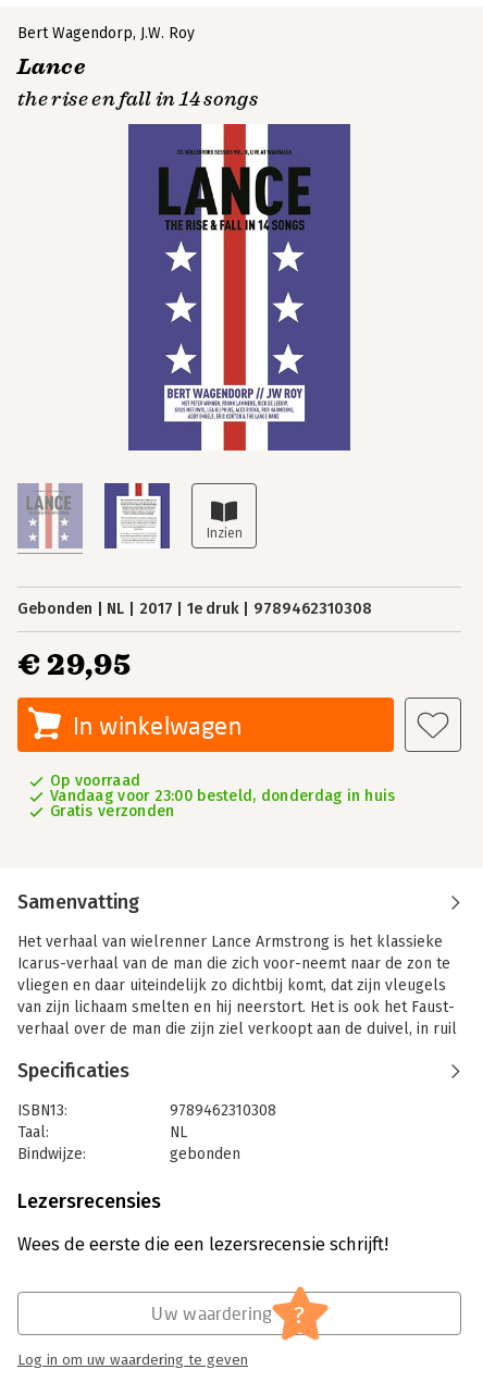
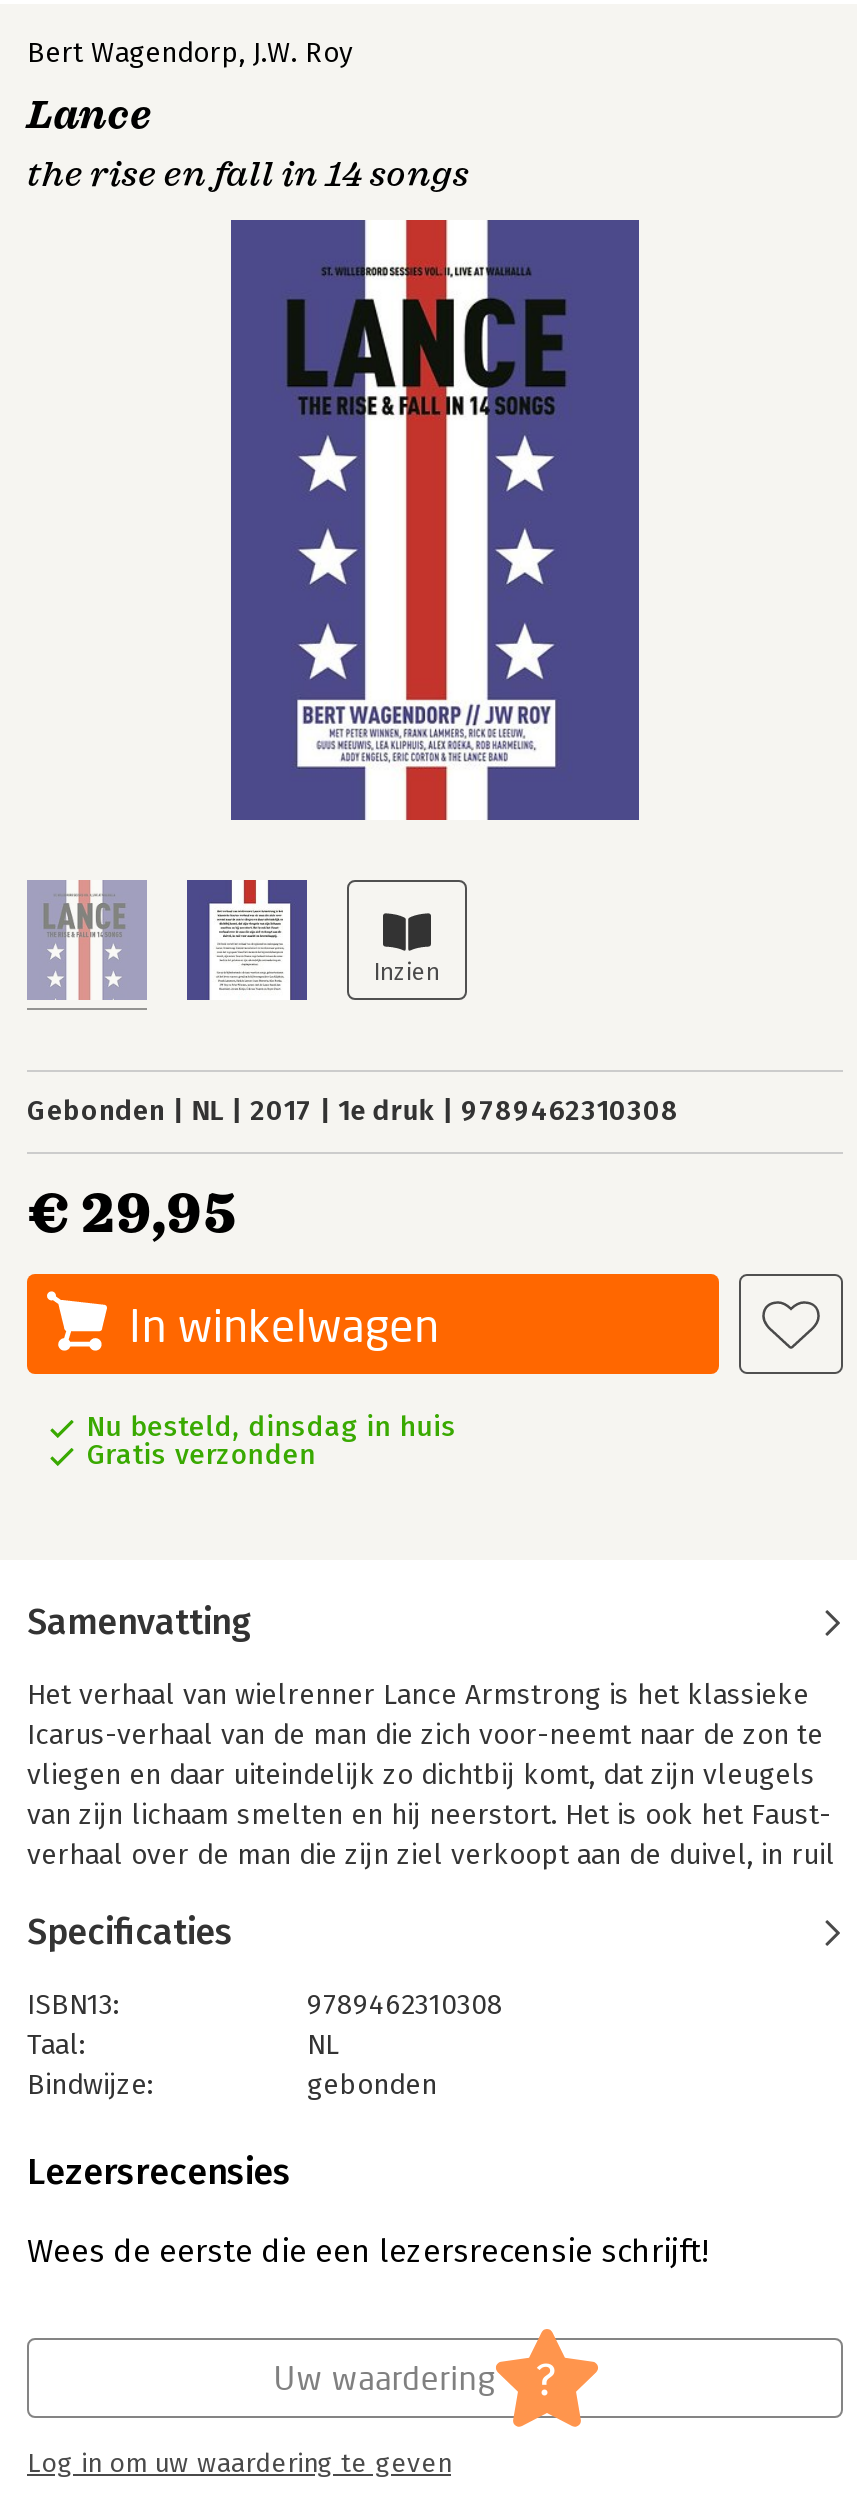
- Op voorraad
- Vandaag voor 23:00 besteld, donderdag in huis
+ Nu besteld, dinsdag in huis
